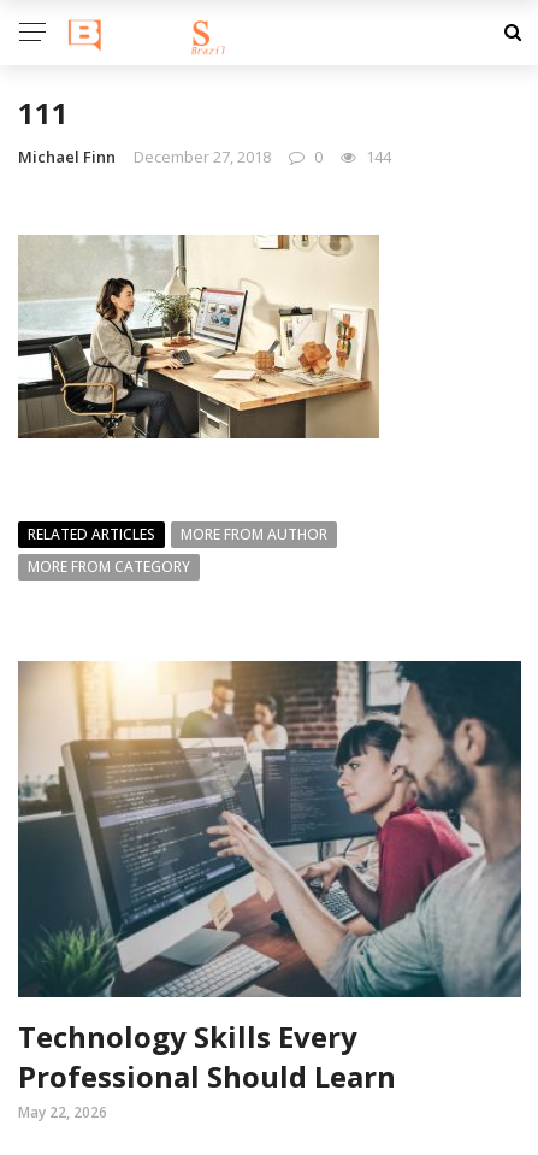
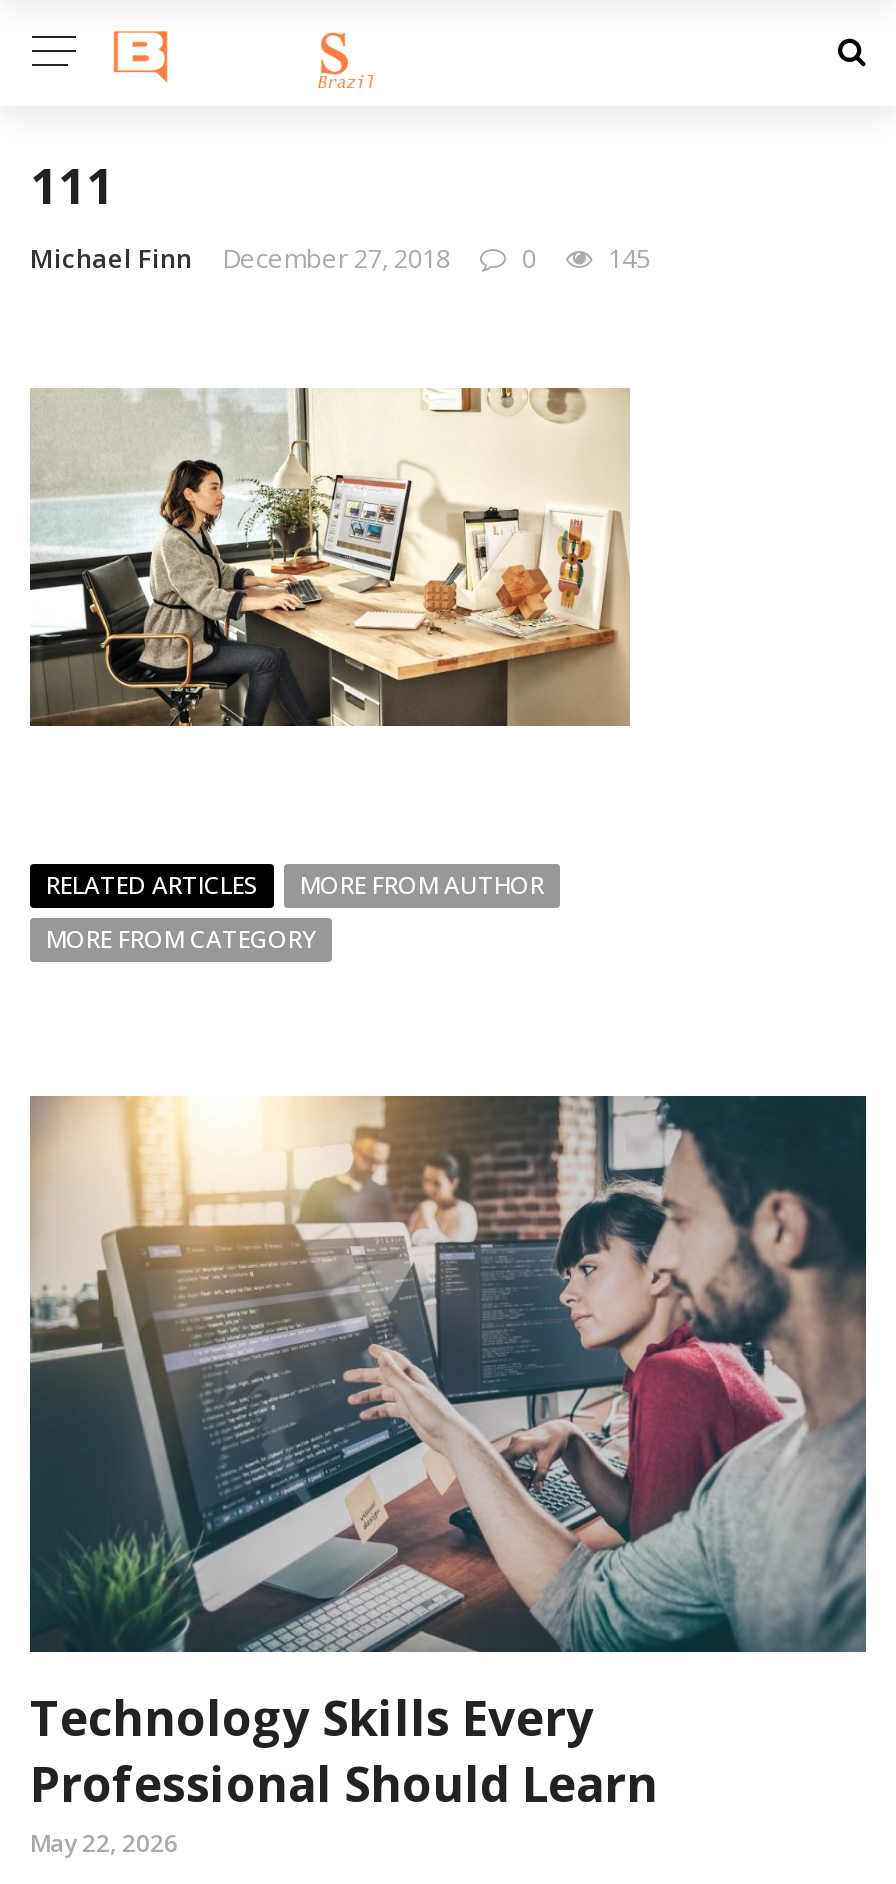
- Michael Finn December 27, 2018 0 144
+ Michael Finn December 27, 2018 0 145
